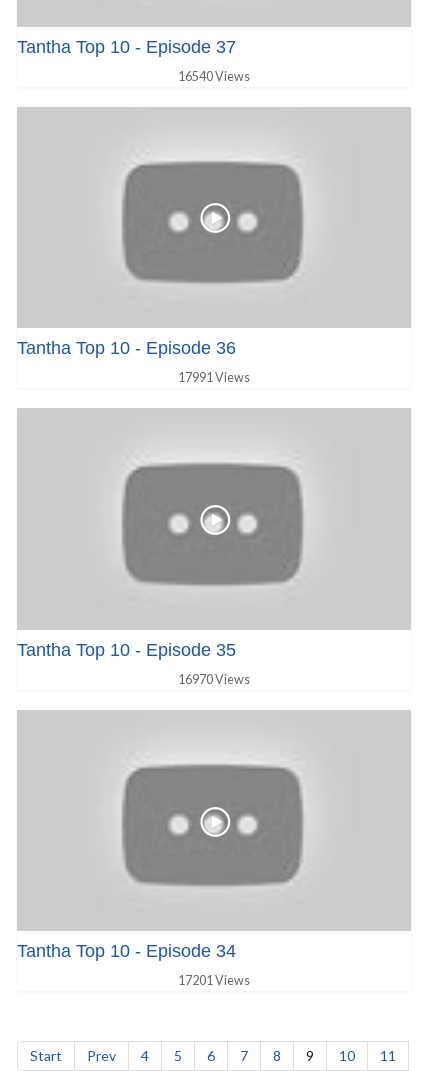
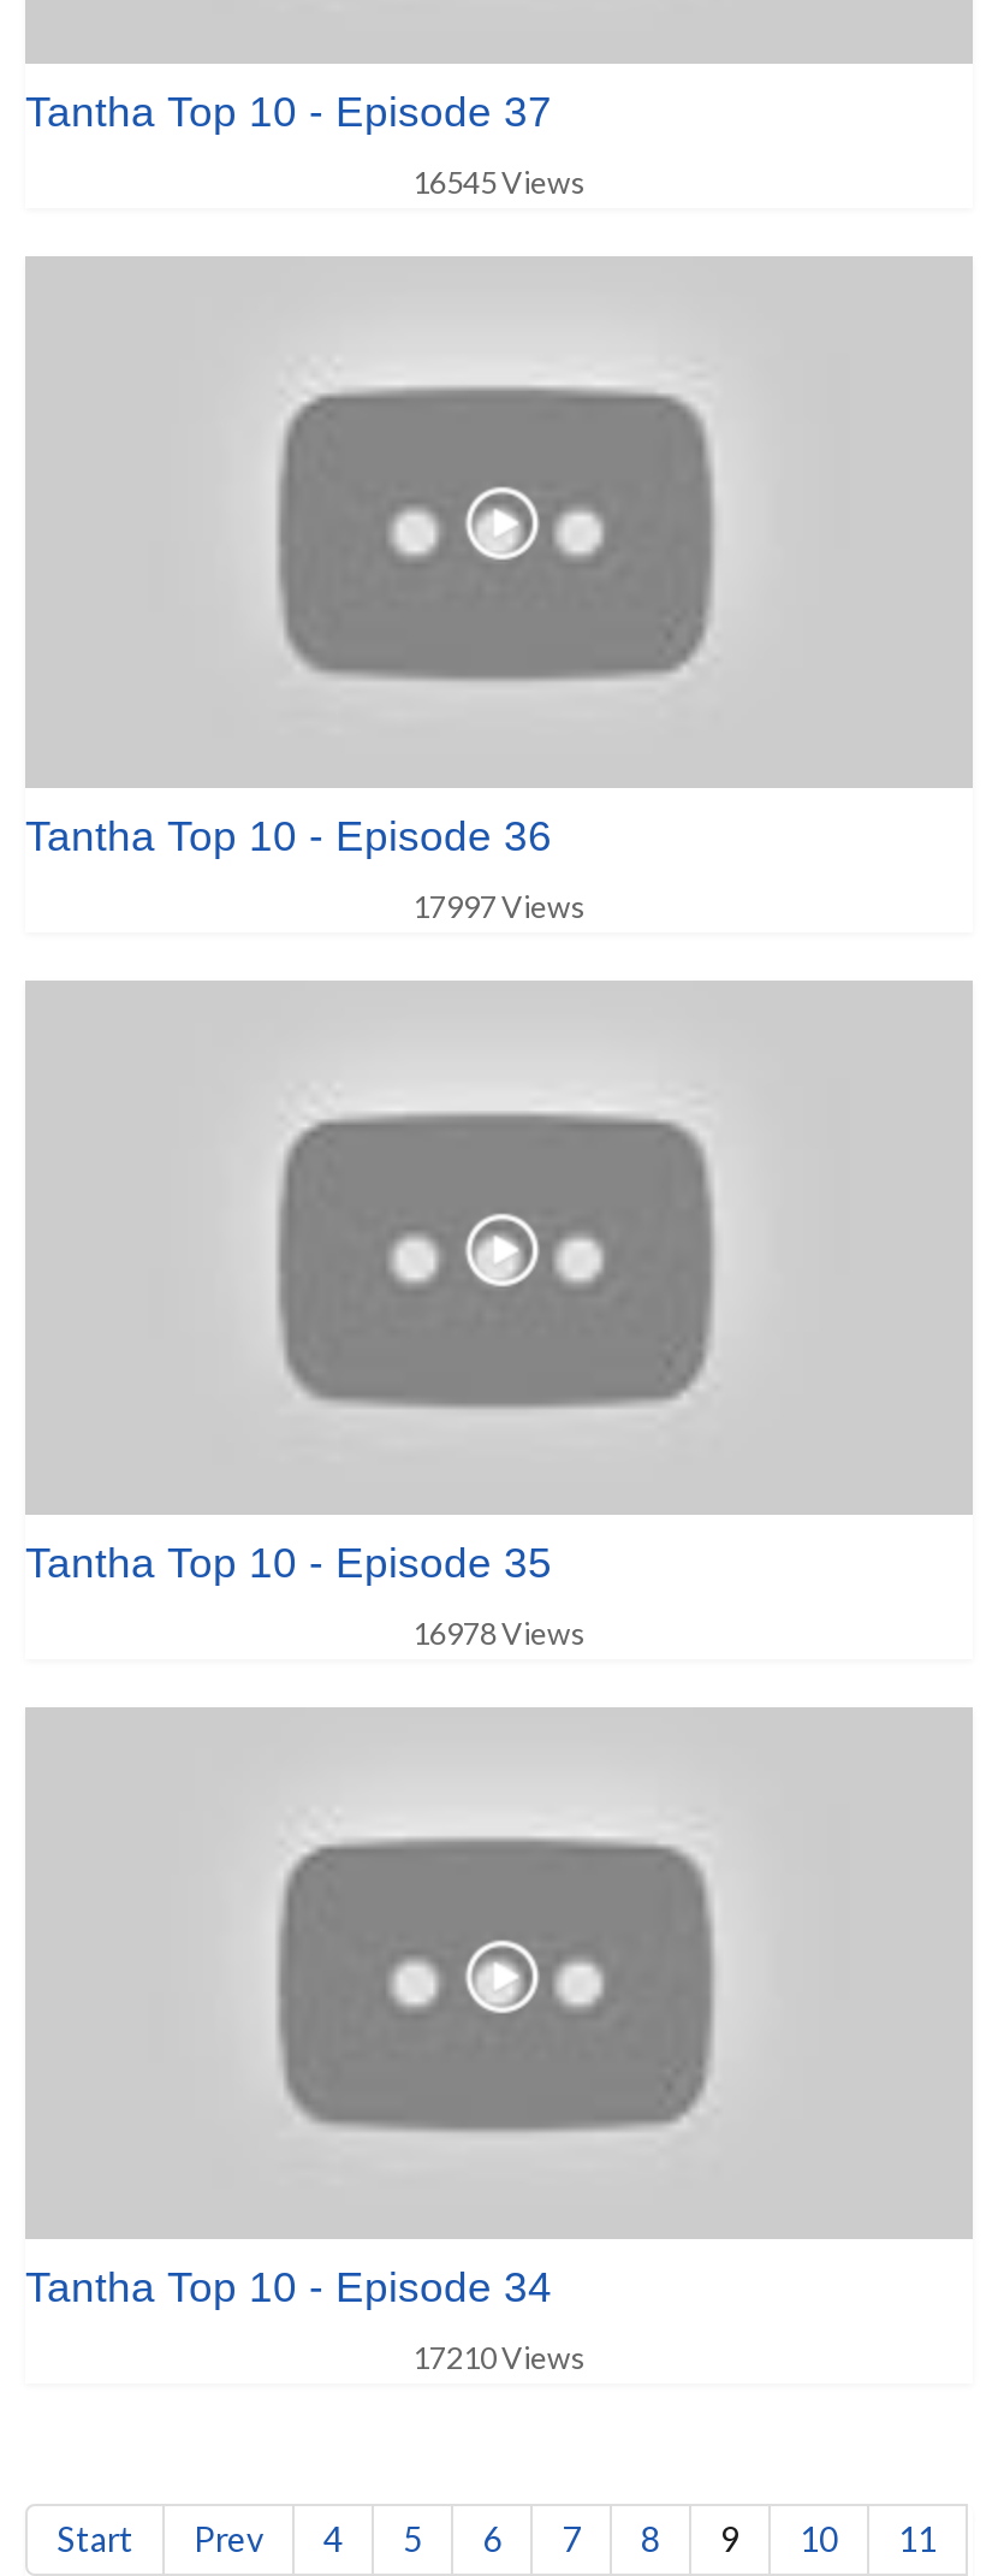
- 16540 Views
+ 16545 Views

- 17991 Views
+ 17997 Views

- 16970 Views
+ 16978 Views

- 17201 Views
+ 17210 Views
